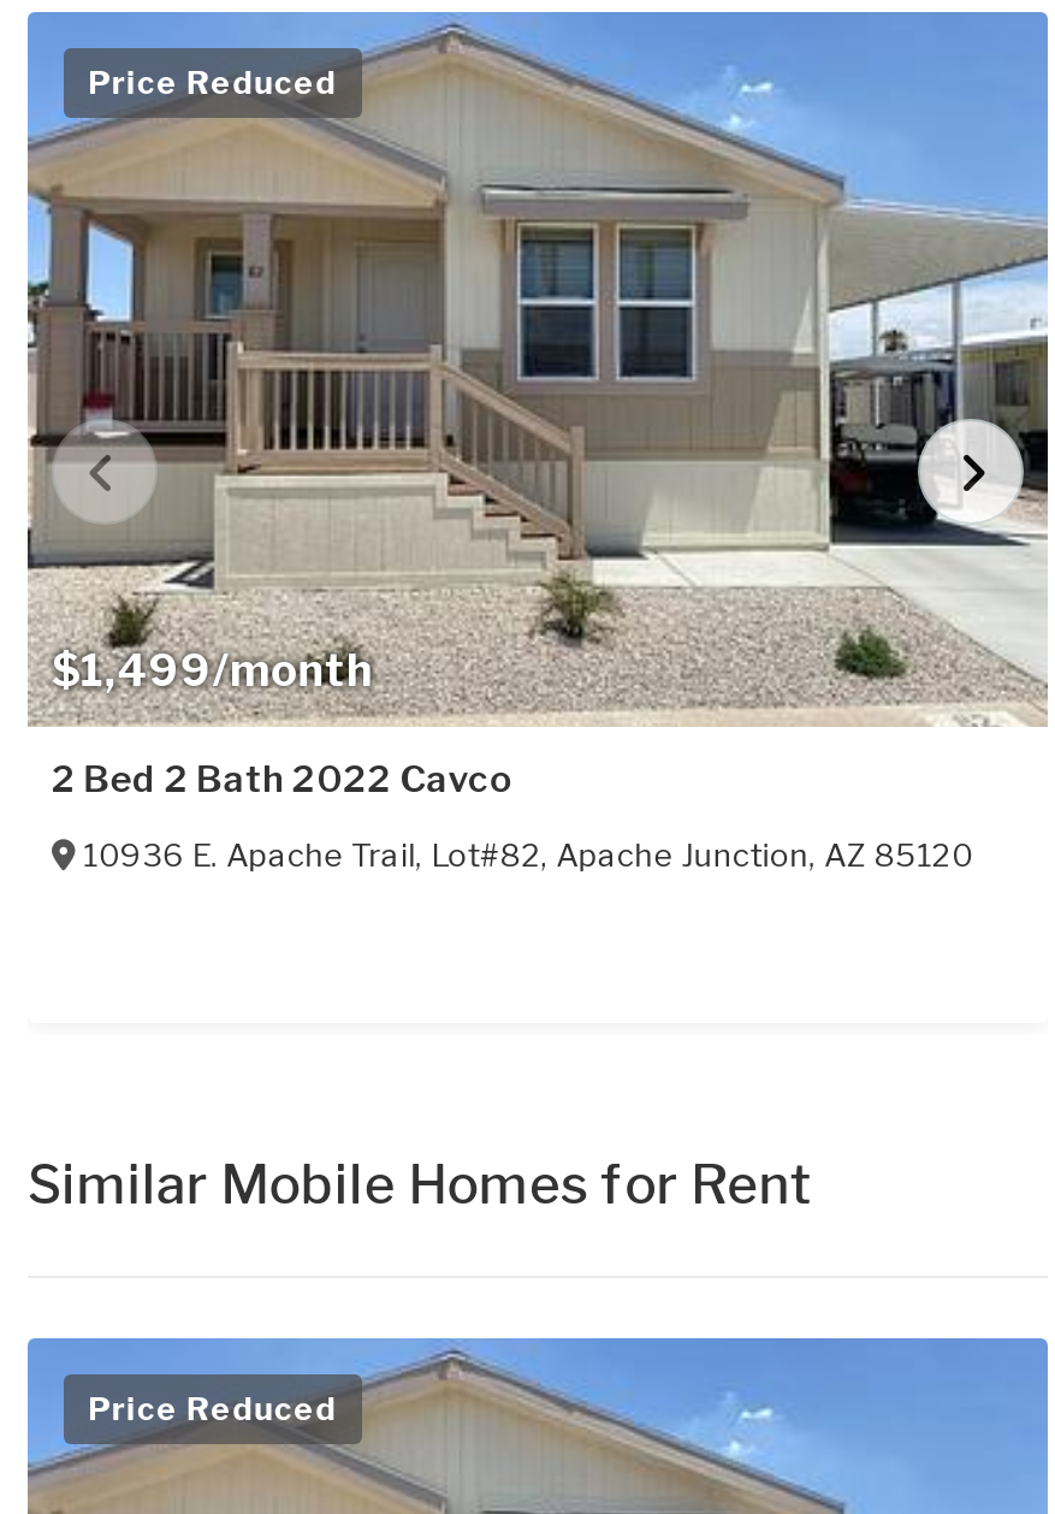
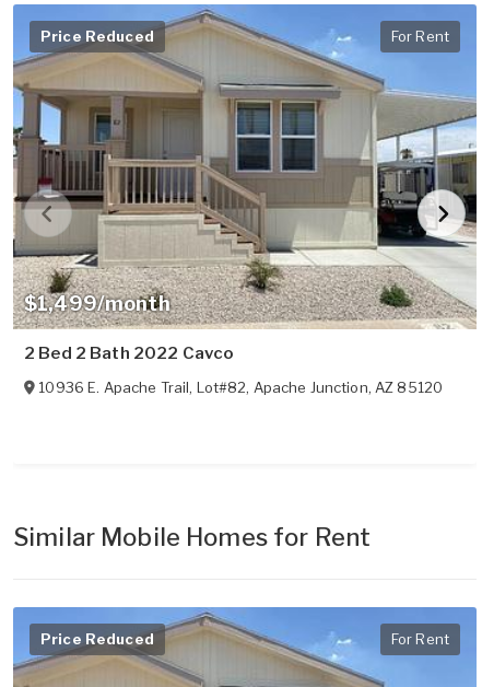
+ For Rent

+ For Rent
